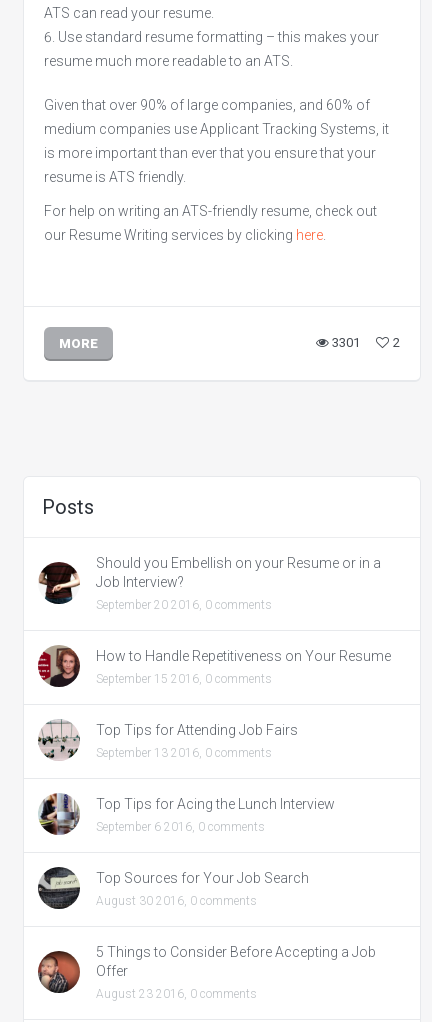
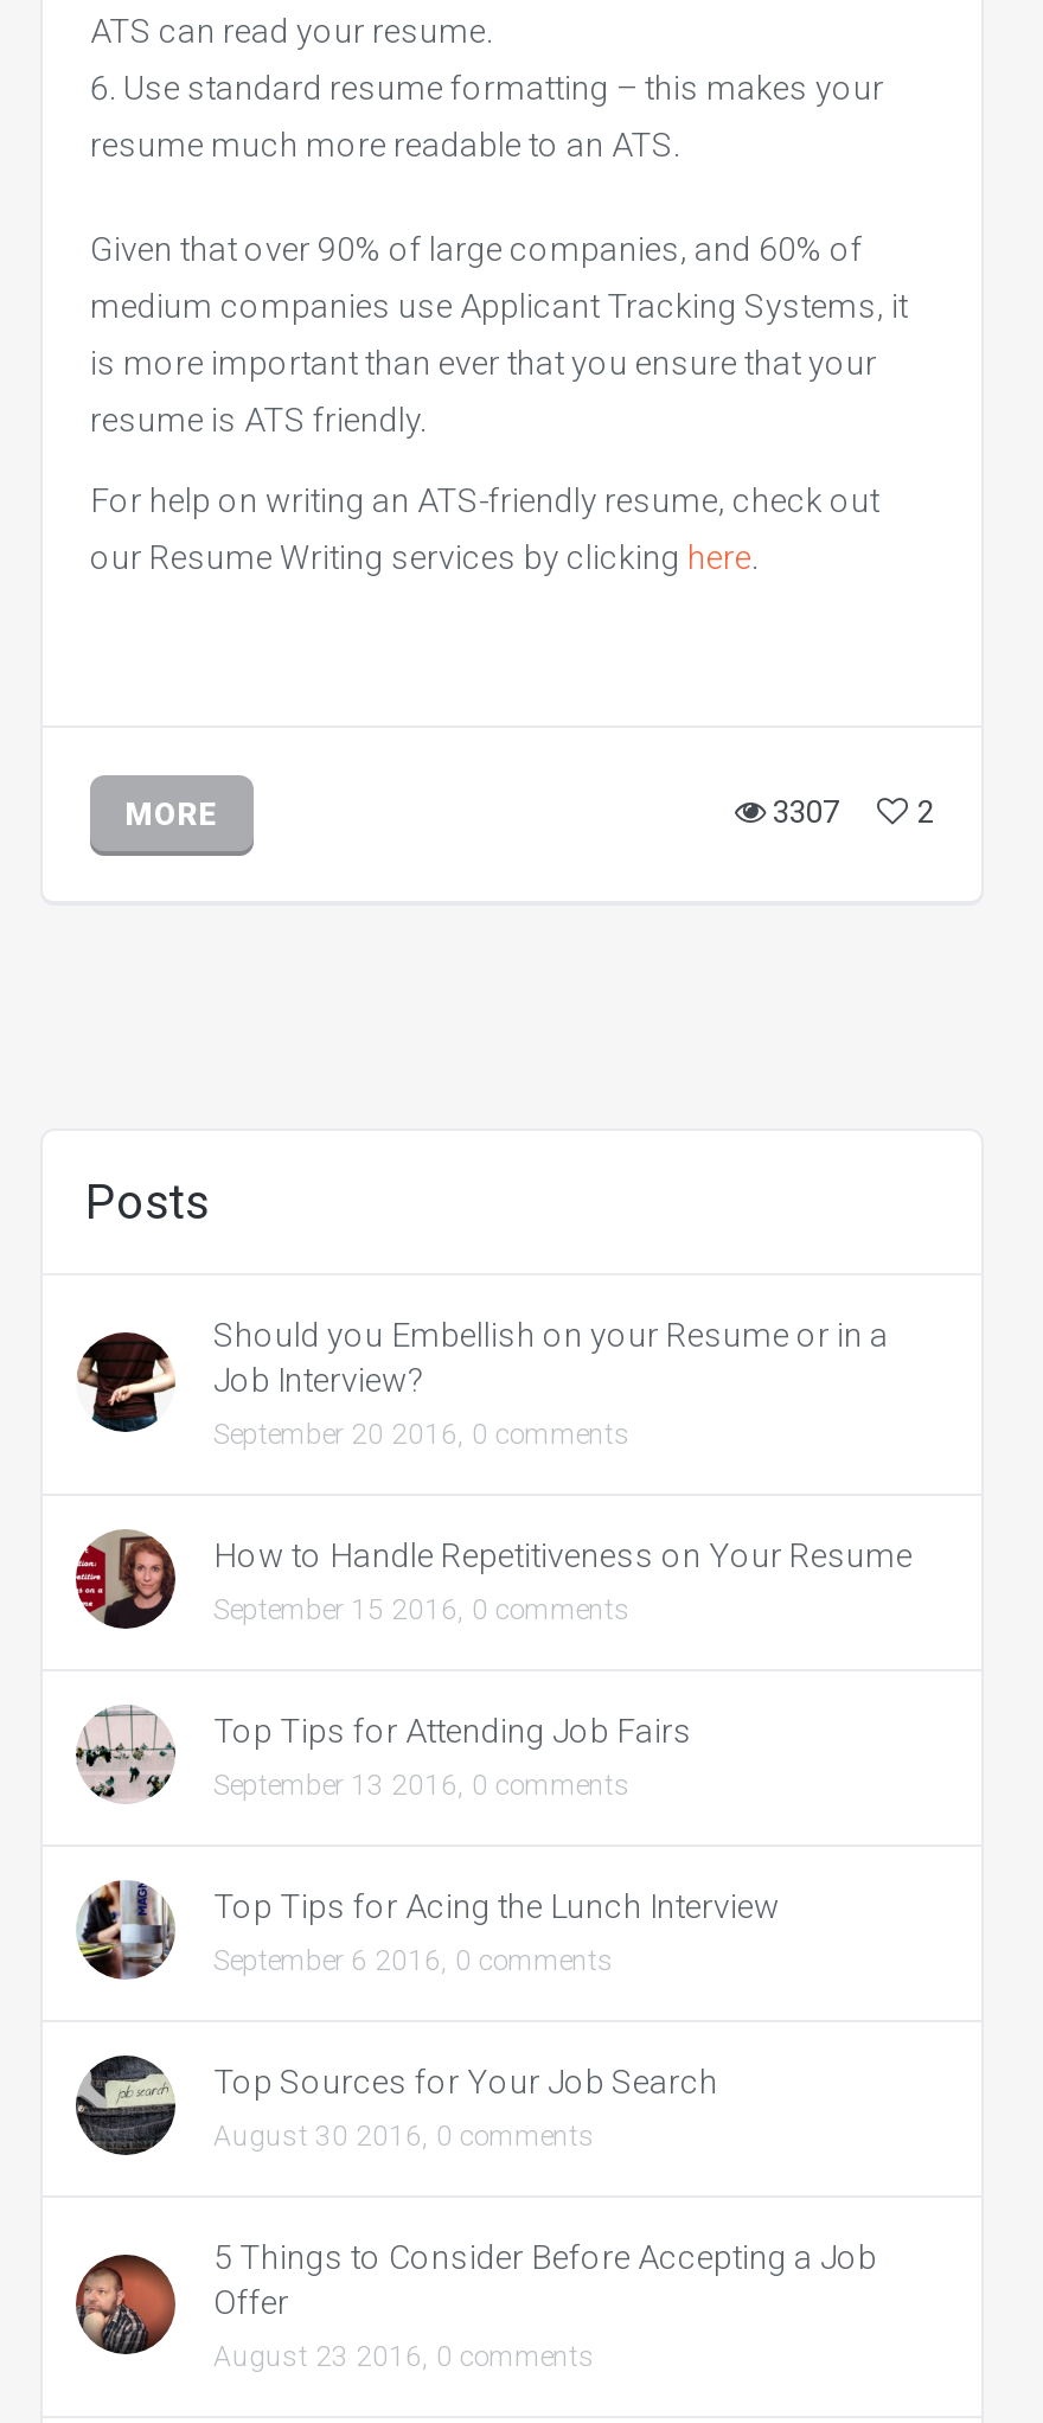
- 3301
+ 3307
